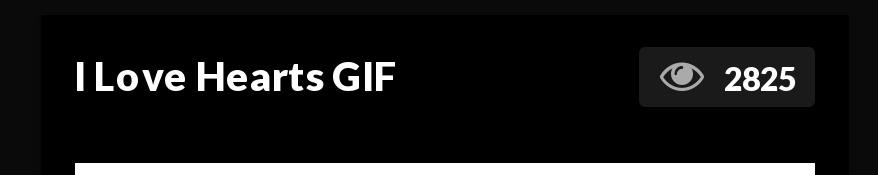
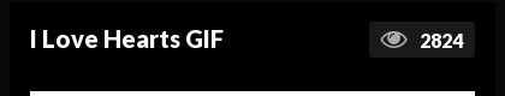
- 2825
+ 2824
